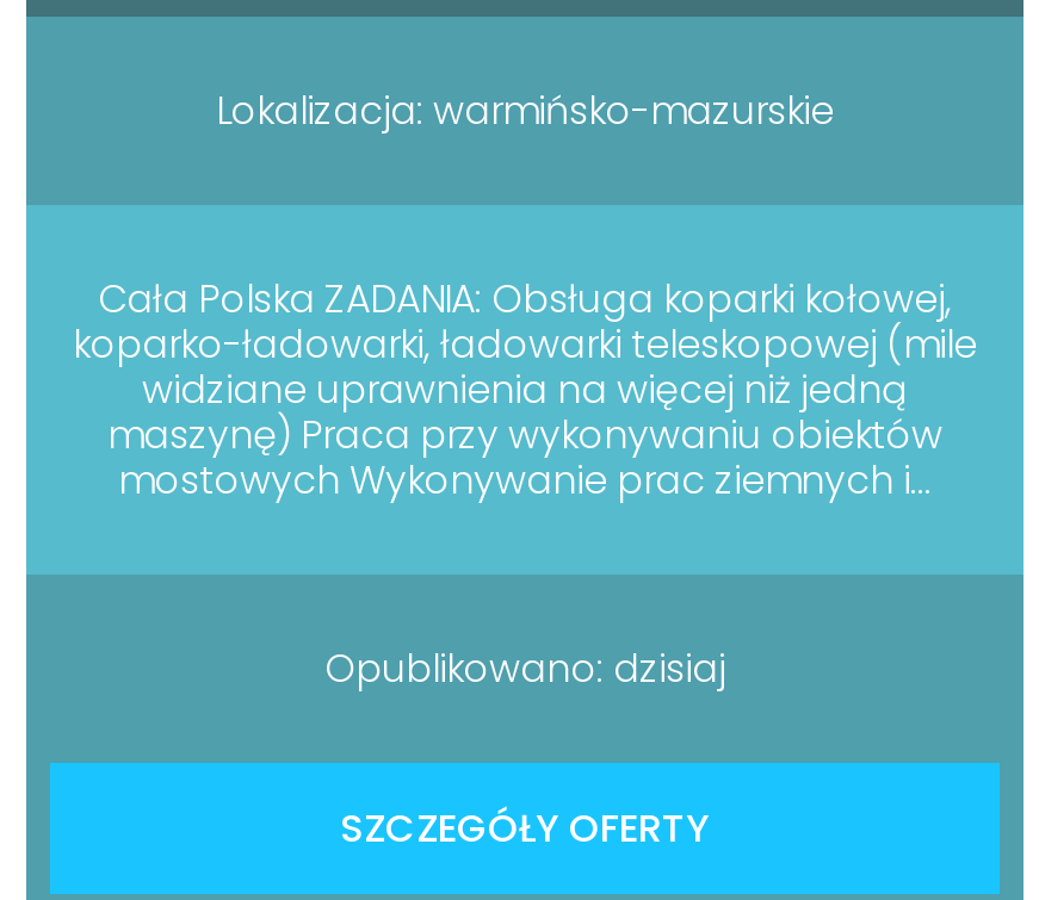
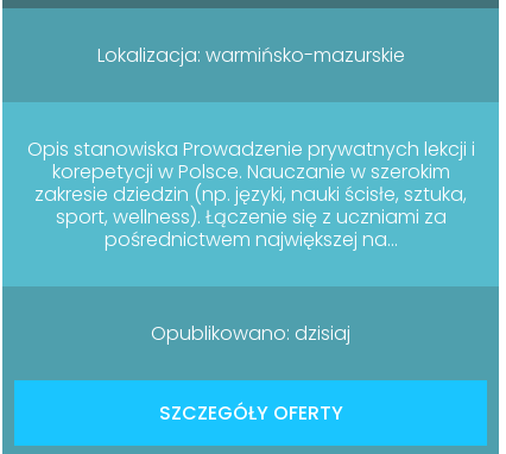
- Cała Polska ZADANIA: Obsługa koparki kołowej,
- koparko-ładowarki, ładowarki teleskopowej (mile
- widziane uprawnienia na więcej niż jedną
- maszynę) Praca przy wykonywaniu obiektów
- mostowych Wykonywanie prac ziemnych i...
+ Opis stanowiska Prowadzenie prywatnych lekcji i
+ korepetycji w Polsce. Nauczanie w szerokim
+ zakresie dziedzin (np. języki, nauki ścisłe, sztuka,
+ sport, wellness). Łączenie się z uczniami za
+ pośrednictwem największej na...
